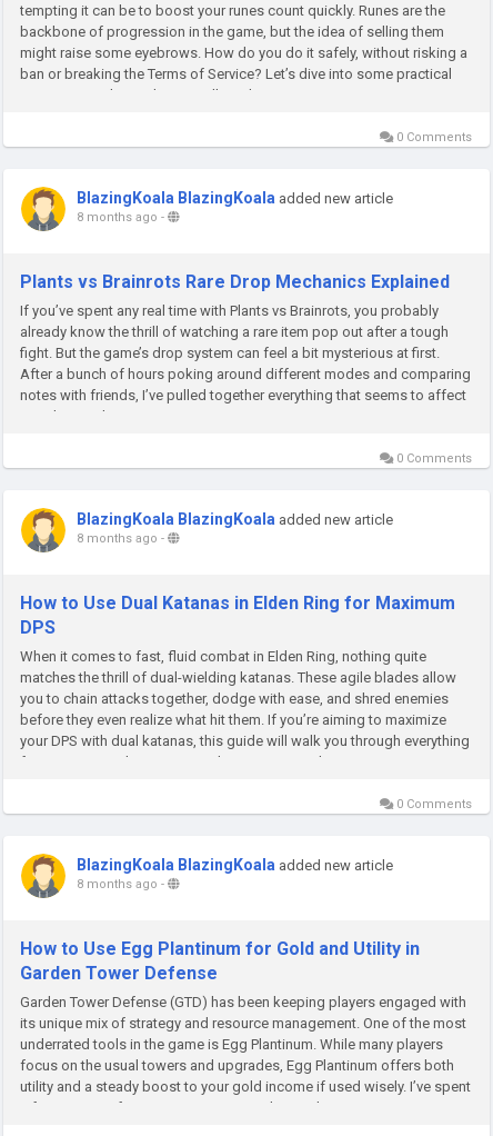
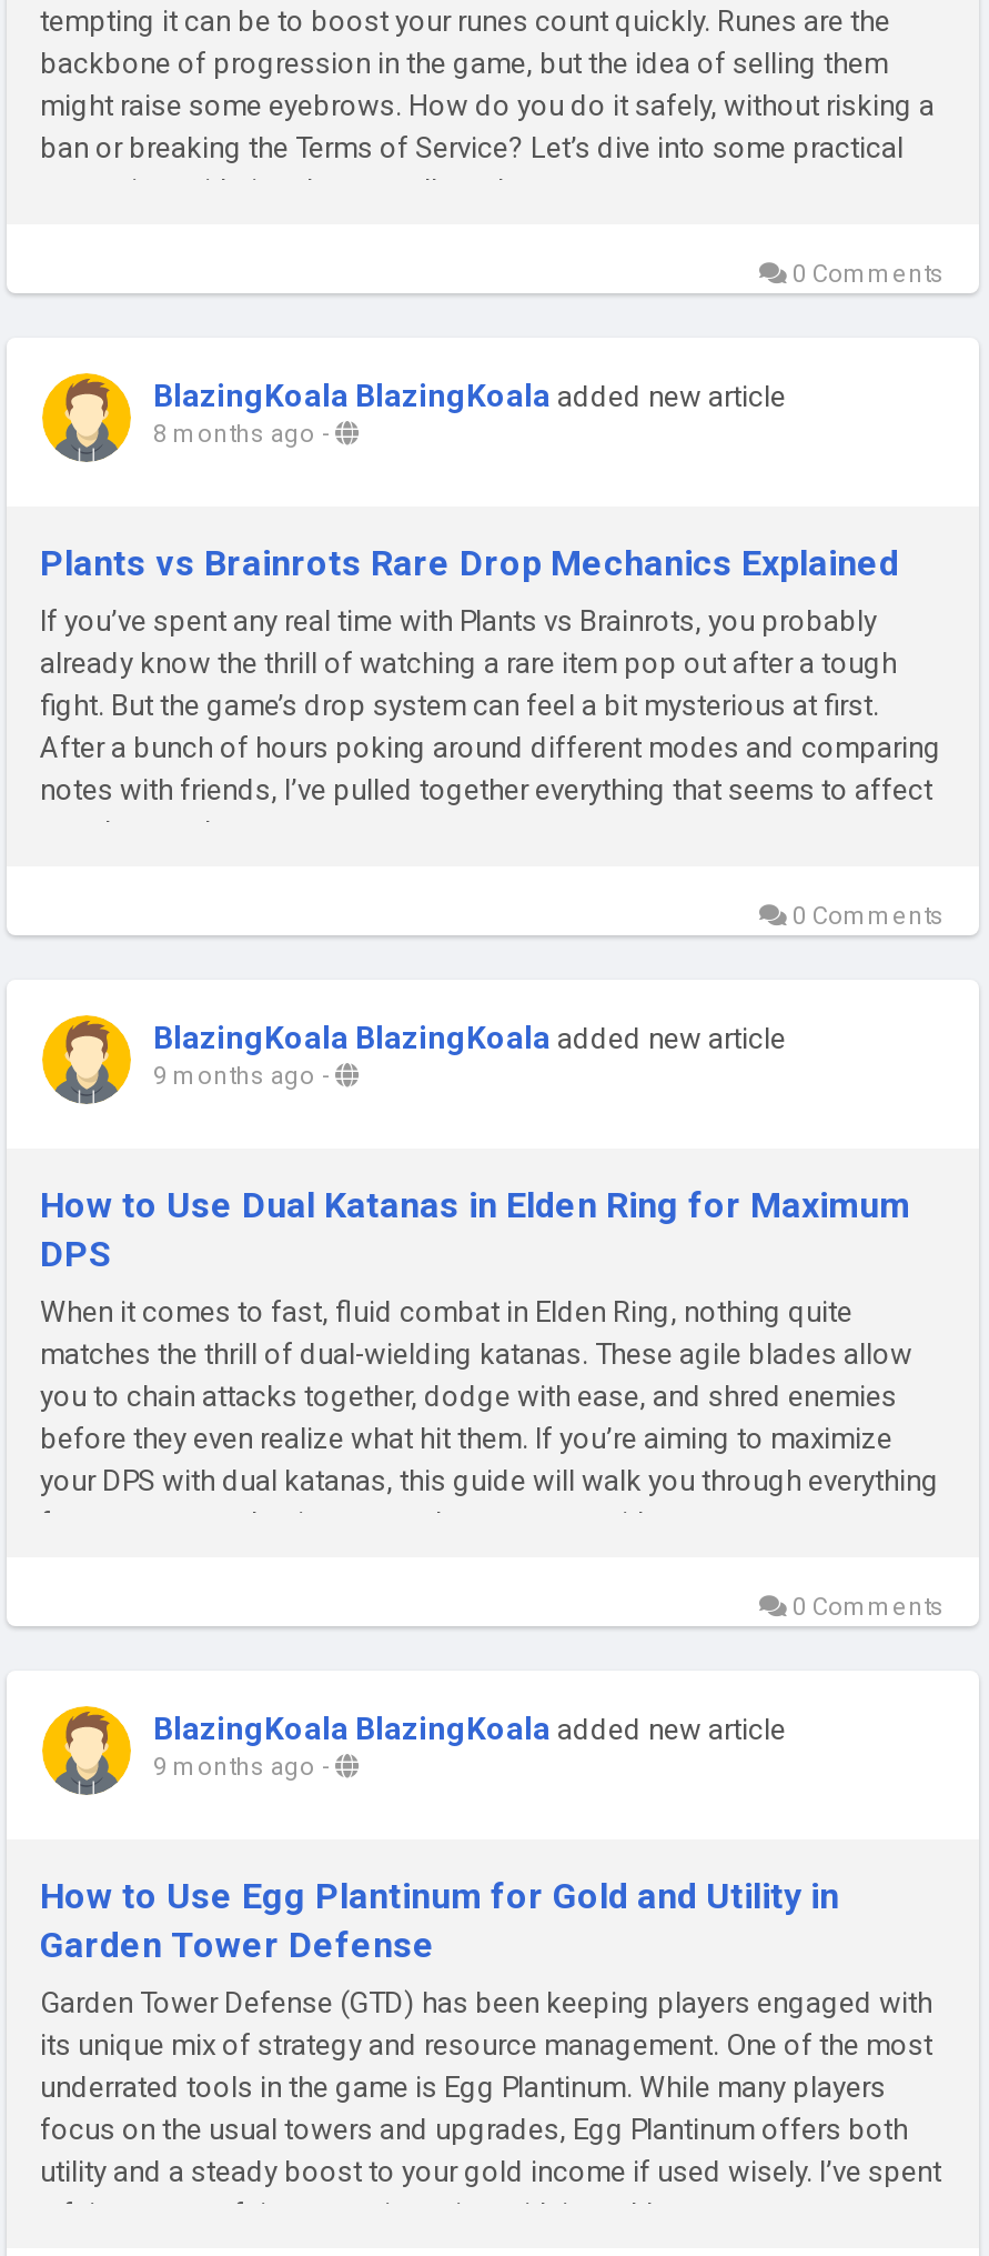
- 8 months ago -
+ 9 months ago -

- 8 months ago -
+ 9 months ago -
